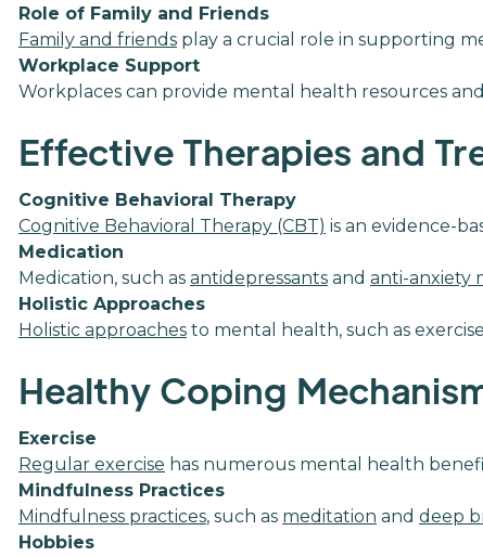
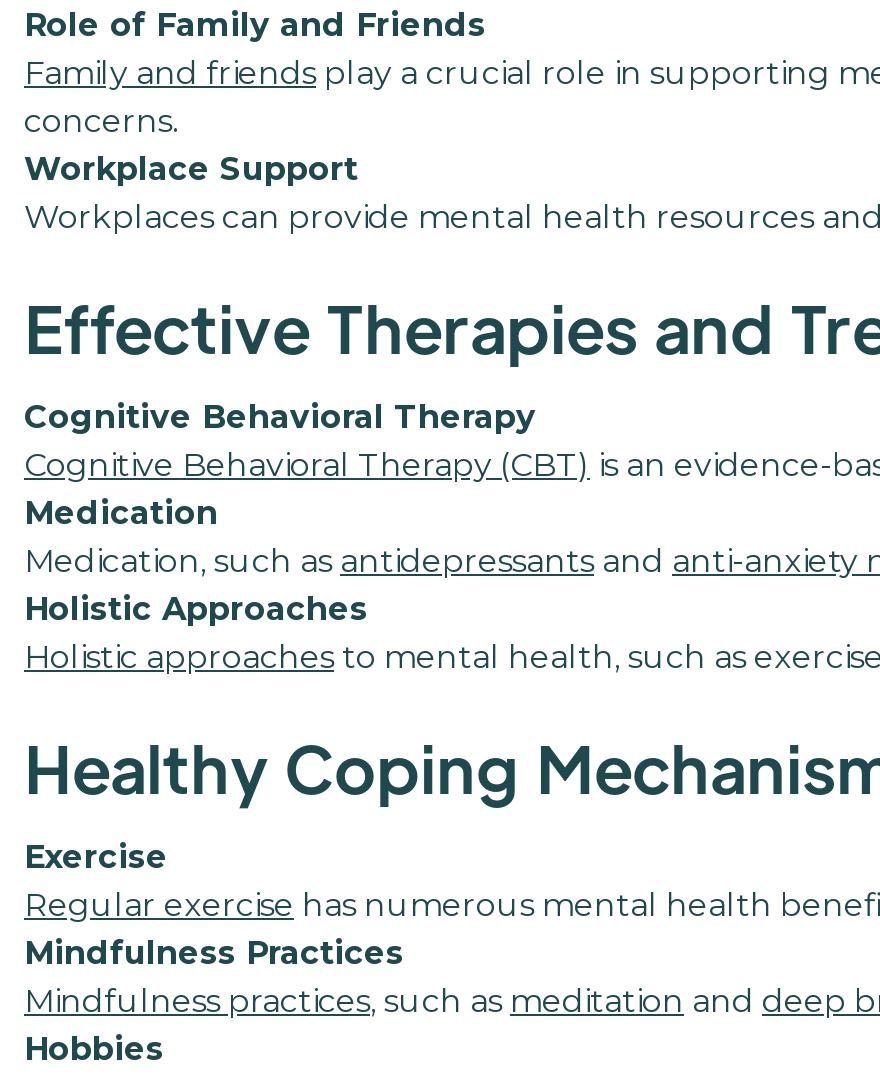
+ concerns.
